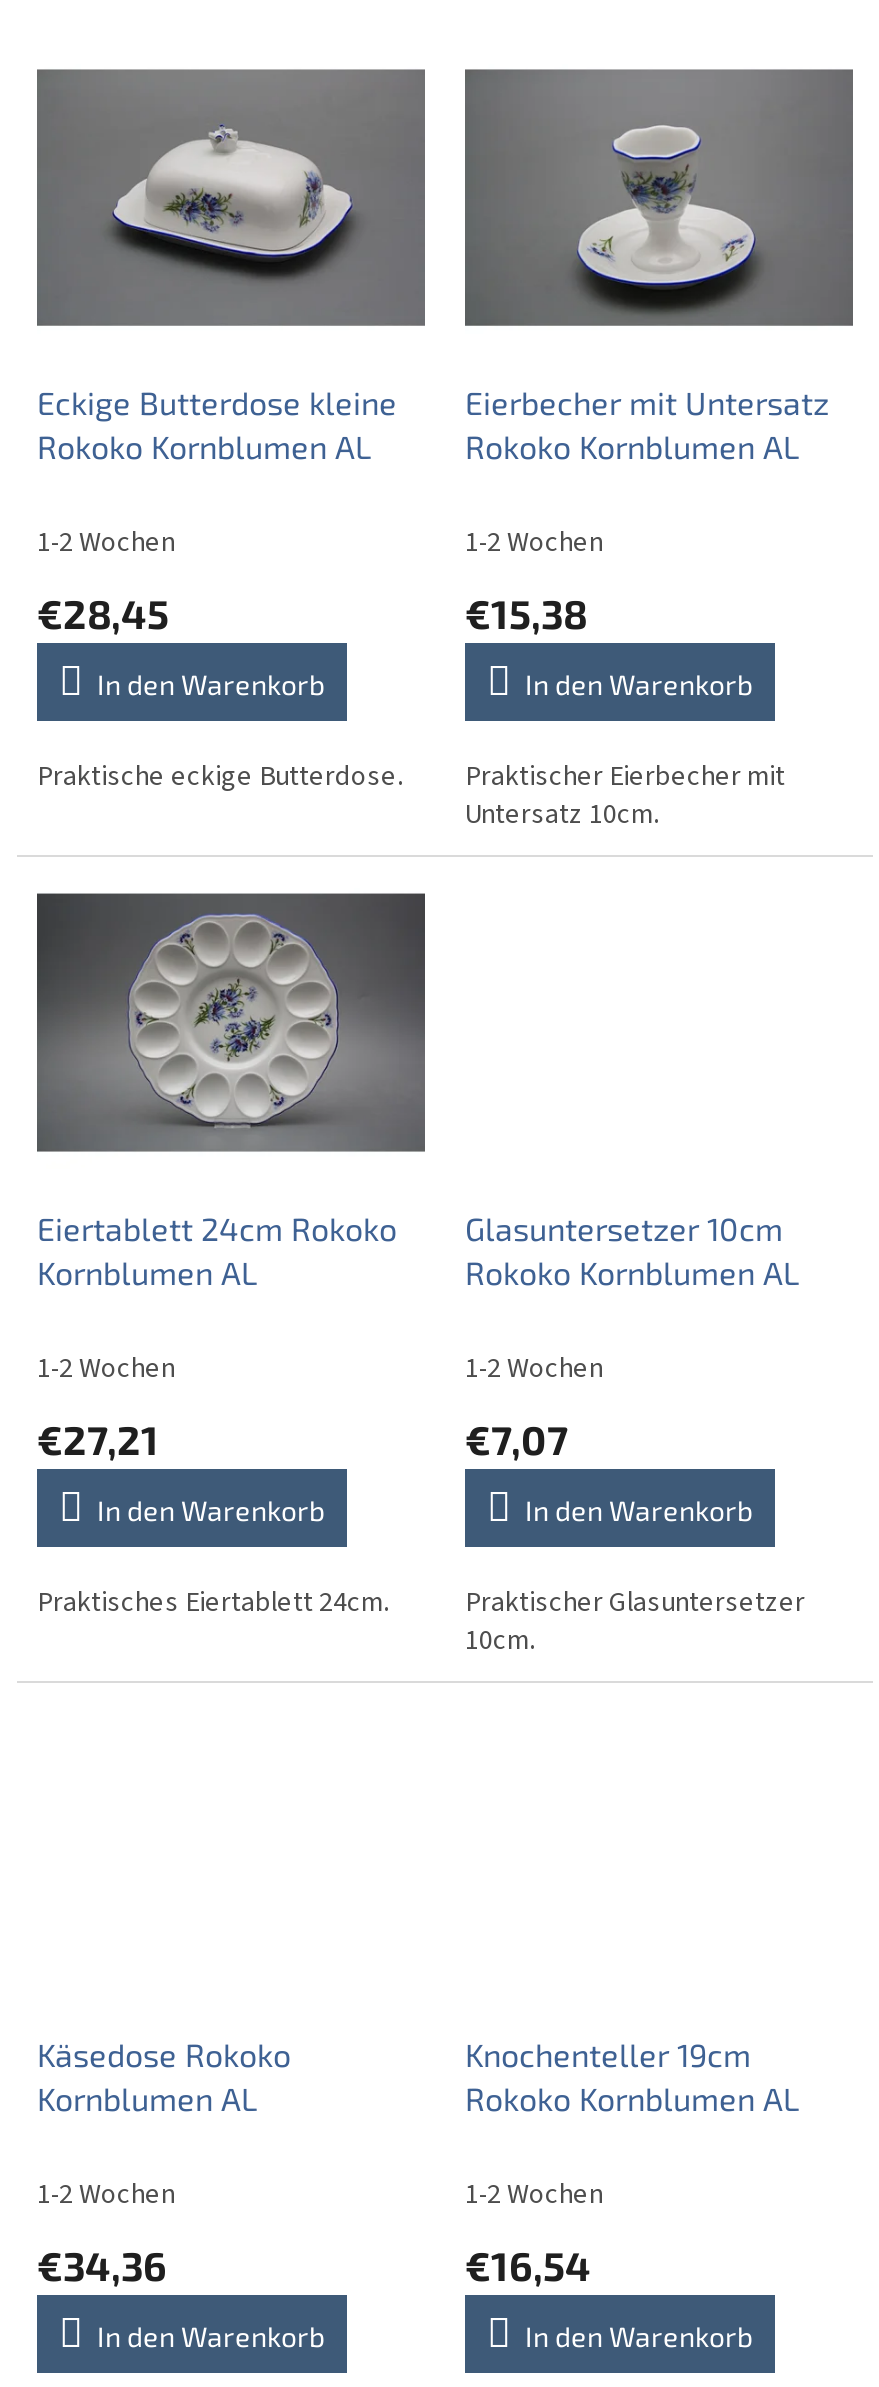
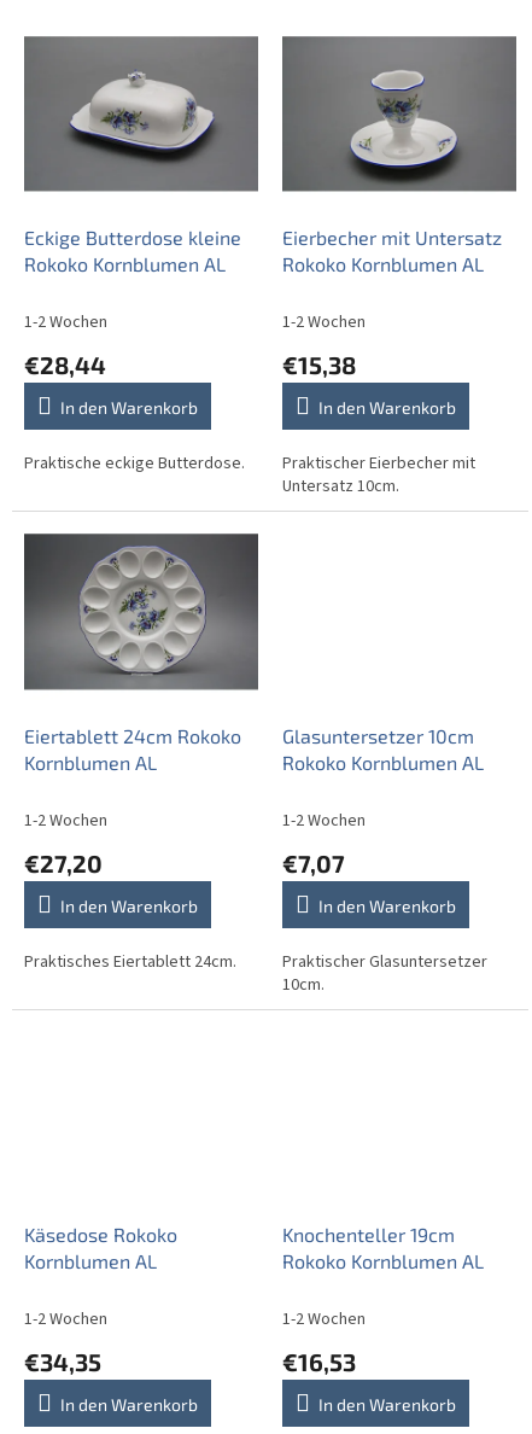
- €28,45
+ €28,44

- €27,21
+ €27,20

- €34,36
+ €34,35

- €16,54
+ €16,53
